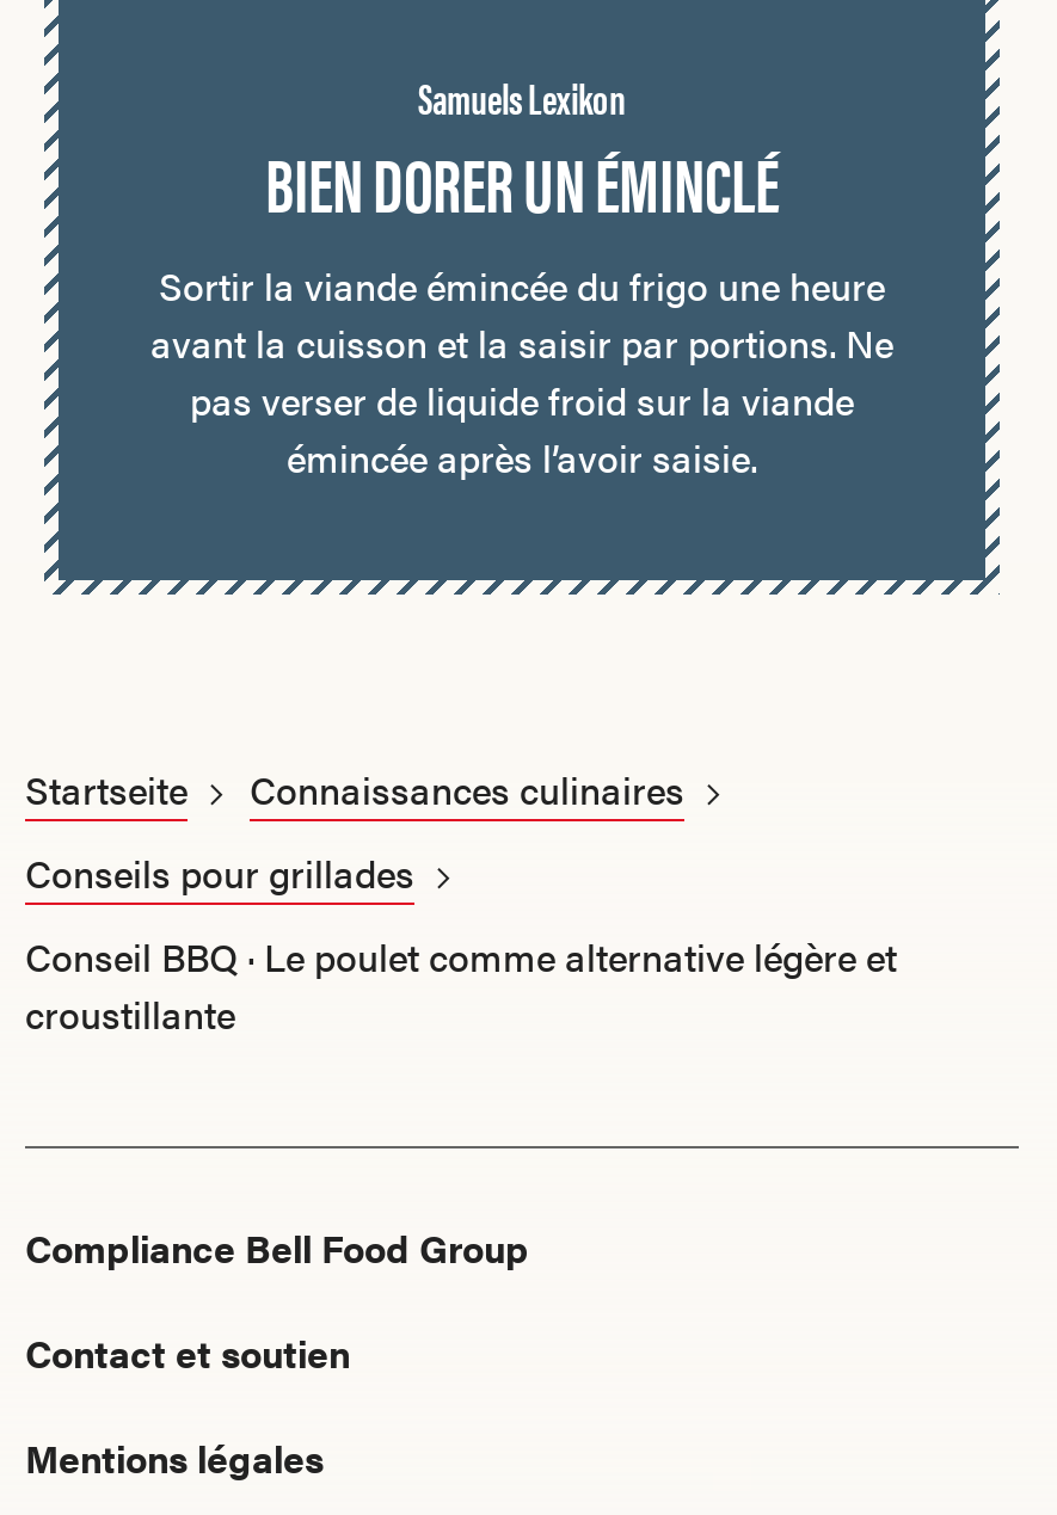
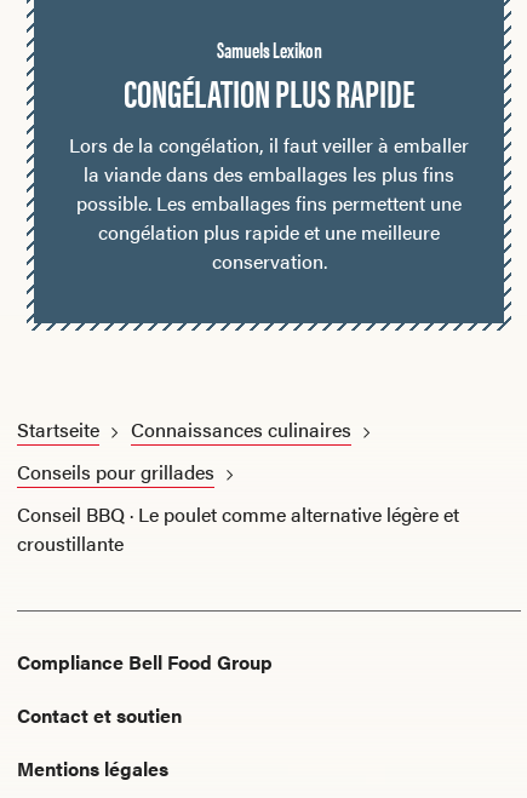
- BIEN DORER UN ÉMINCLÉ
- Sortir la viande émincée du frigo une heure
- avant la cuisson et la saisir par portions. Ne
- pas verser de liquide froid sur la viande
- émincée après l’avoir saisie.
+ CONGÉLATION PLUS RAPIDE
+ Lors de la congélation, il faut veiller à emballer
+ la viande dans des emballages les plus fins
+ possible. Les emballages fins permettent une
+ congélation plus rapide et une meilleure
+ conservation.
